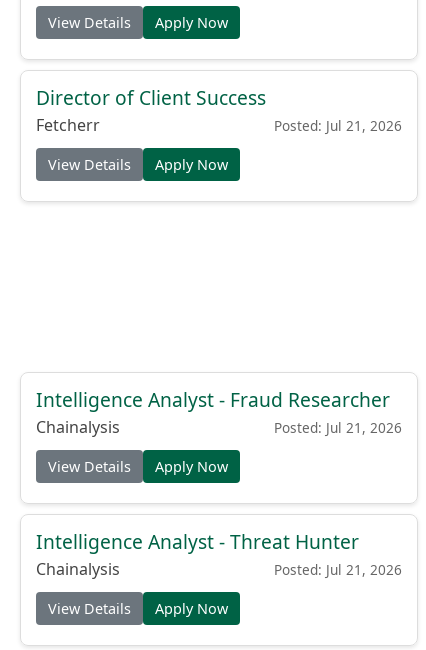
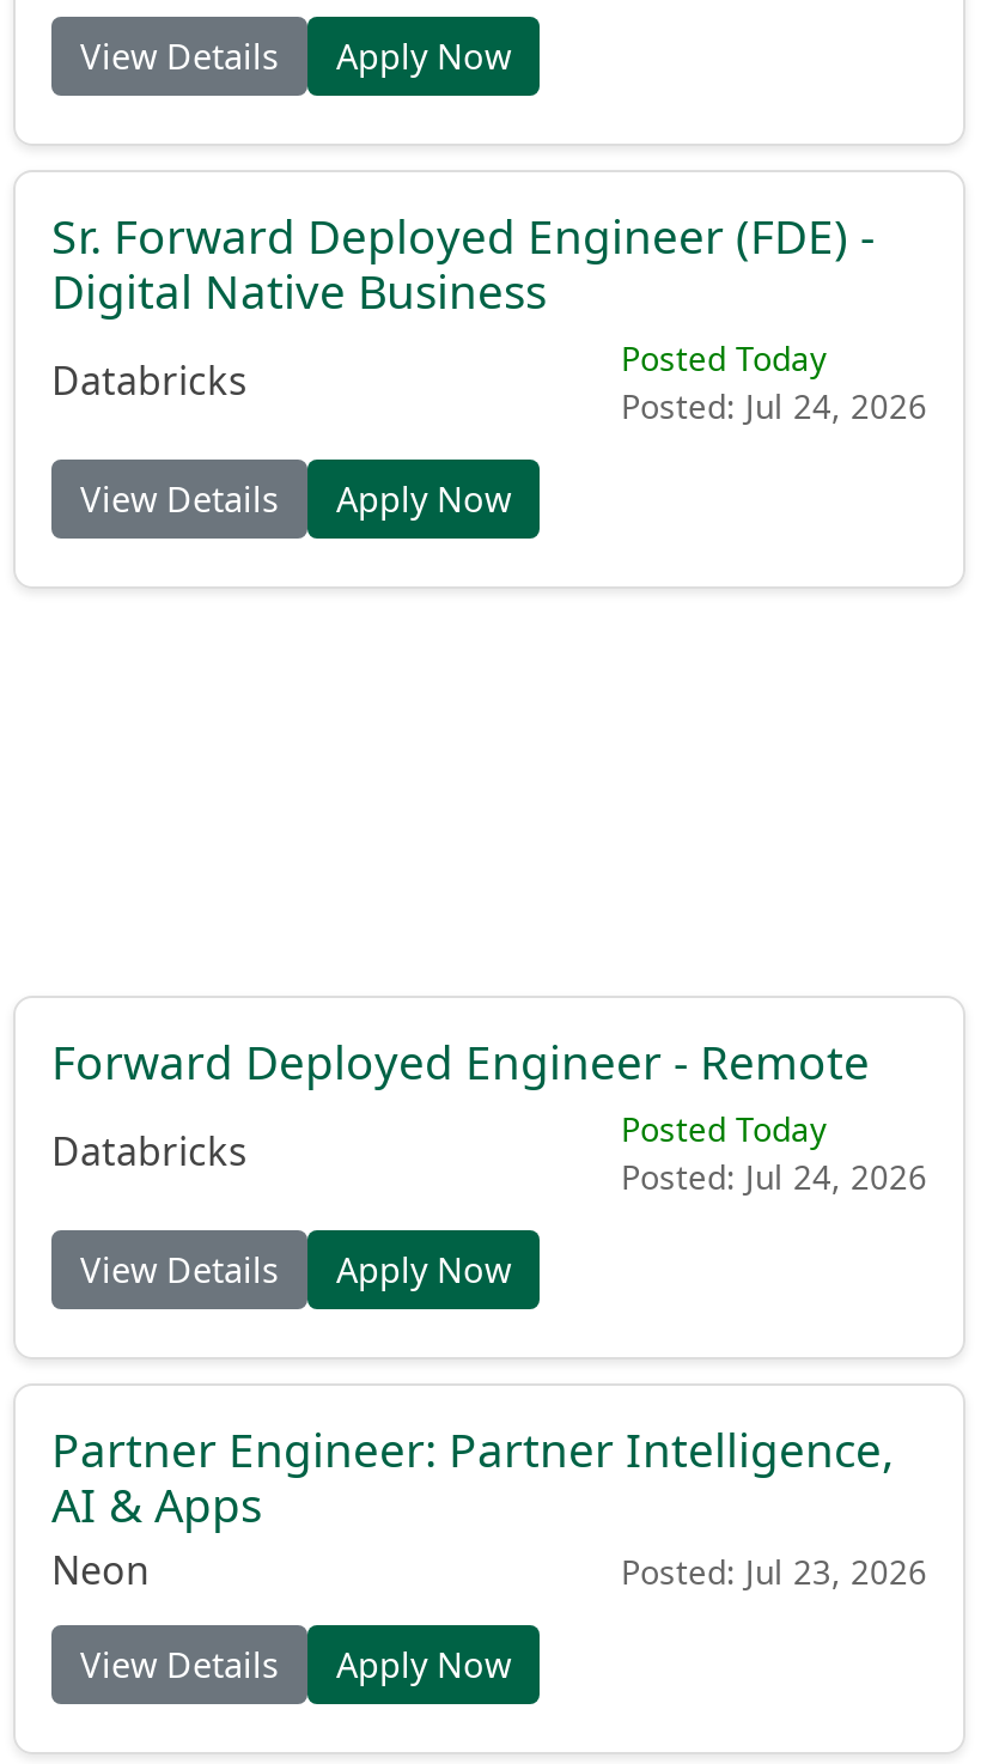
- Director of Client Success
- Fetcherr
- Posted: Jul 21, 2026
+ Sr. Forward Deployed Engineer (FDE) -
+ Digital Native Business
+ Databricks
+ Posted Today
+ Posted: Jul 24, 2026

- Intelligence Analyst - Fraud Researcher
- Chainalysis
- Posted: Jul 21, 2026
+ Forward Deployed Engineer - Remote
+ Databricks
+ Posted Today
+ Posted: Jul 24, 2026

- Intelligence Analyst - Threat Hunter
- Chainalysis
- Posted: Jul 21, 2026
+ Partner Engineer: Partner Intelligence,
+ AI & Apps
+ Neon
+ Posted: Jul 23, 2026
